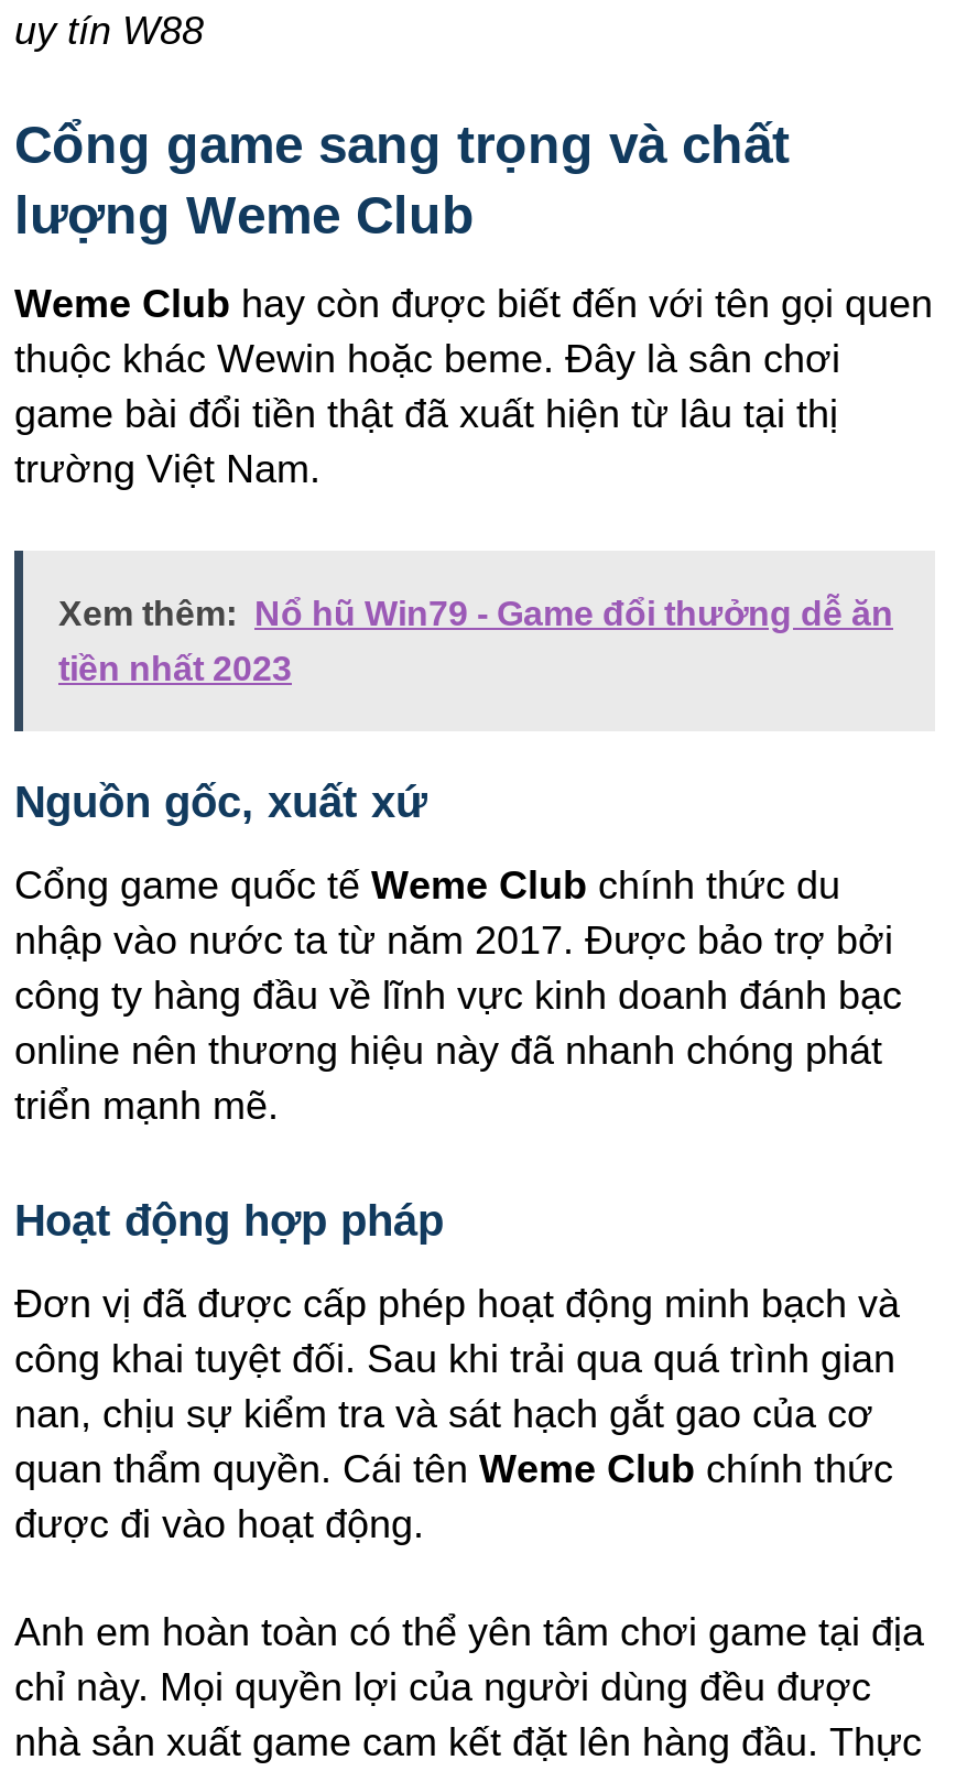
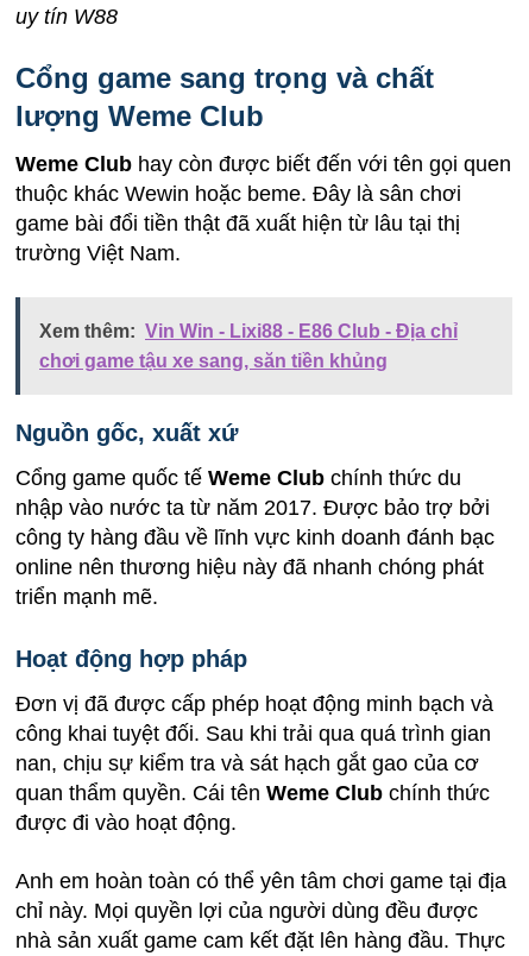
- Xem thêm: Nổ hũ Win79 - Game đổi thưởng dễ ăn
+ Xem thêm: Vin Win - Lixi88 - E86 Club - Địa chỉ

- tiền nhất 2023
+ chơi game tậu xe sang, săn tiền khủng
